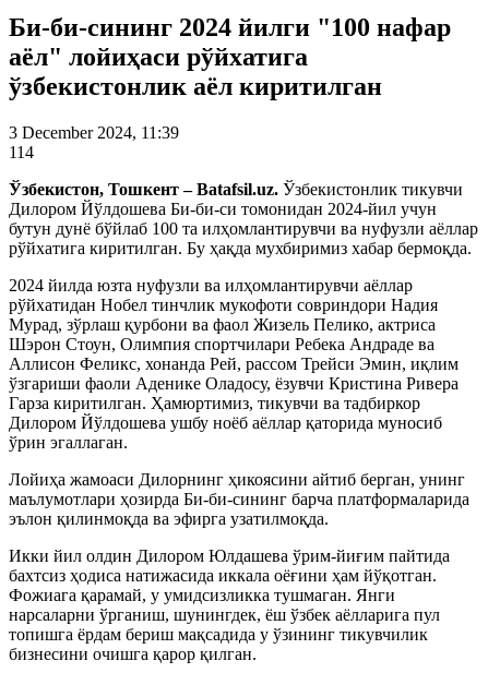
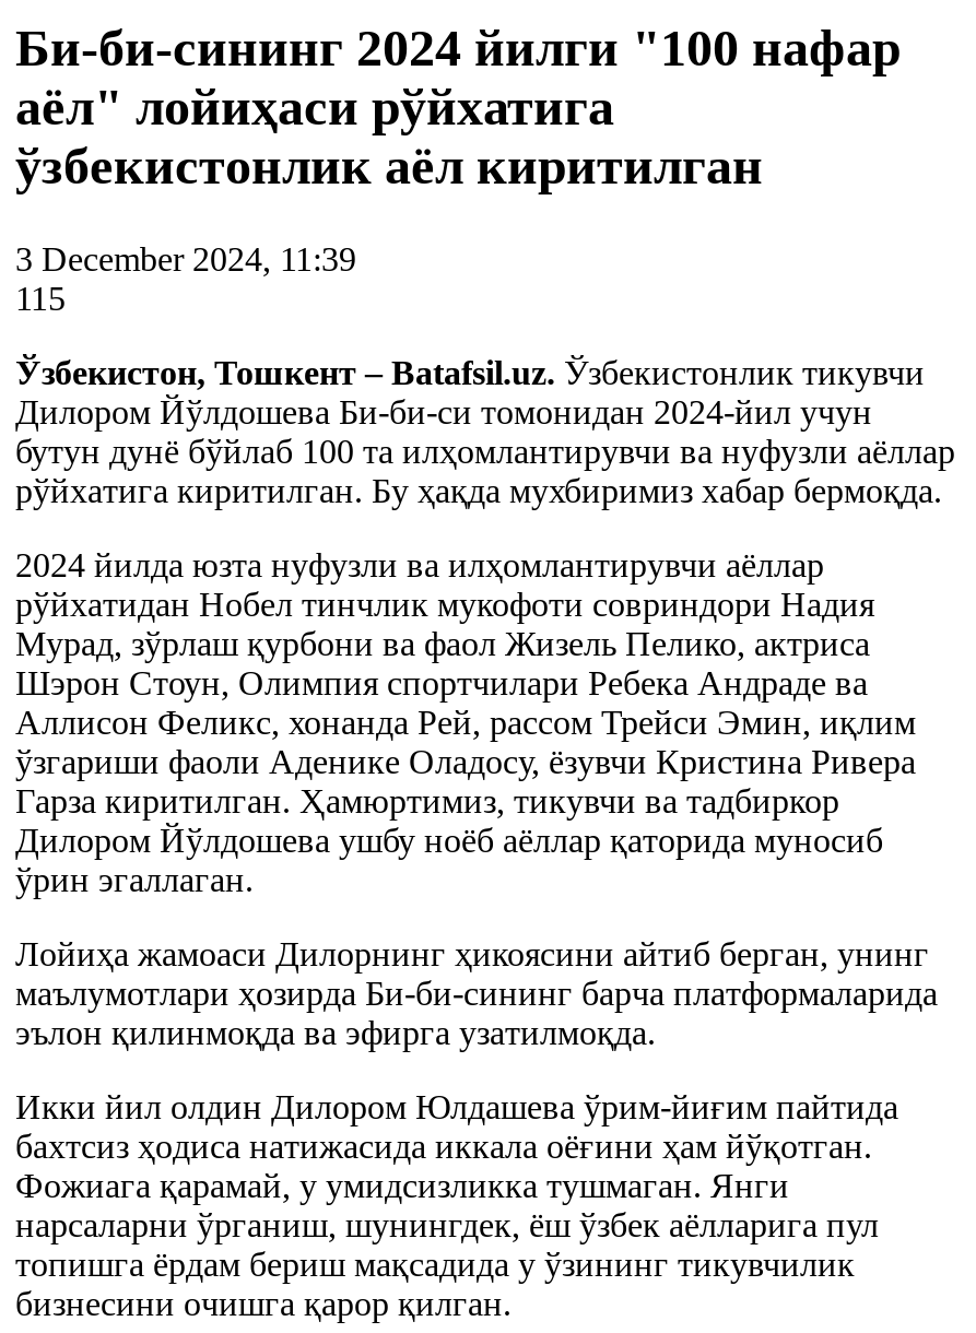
- 114
+ 115
